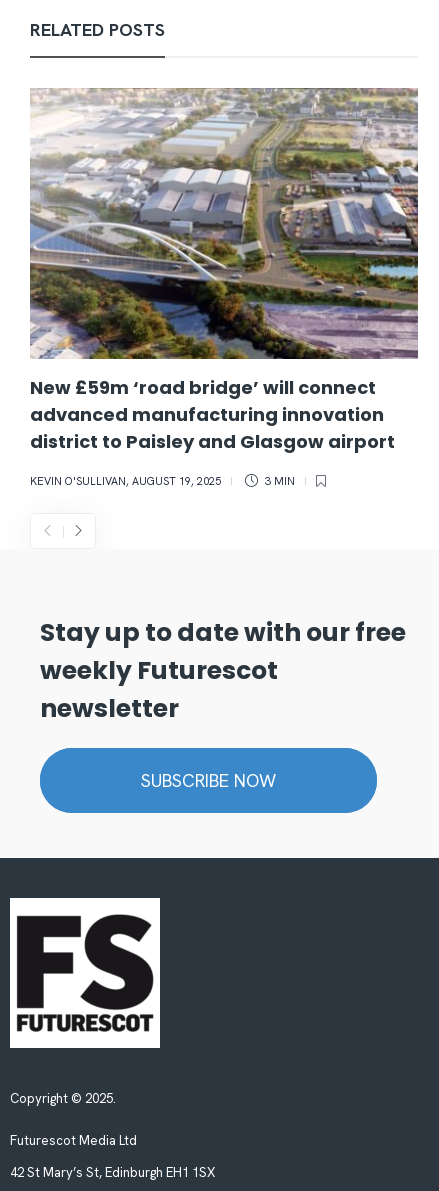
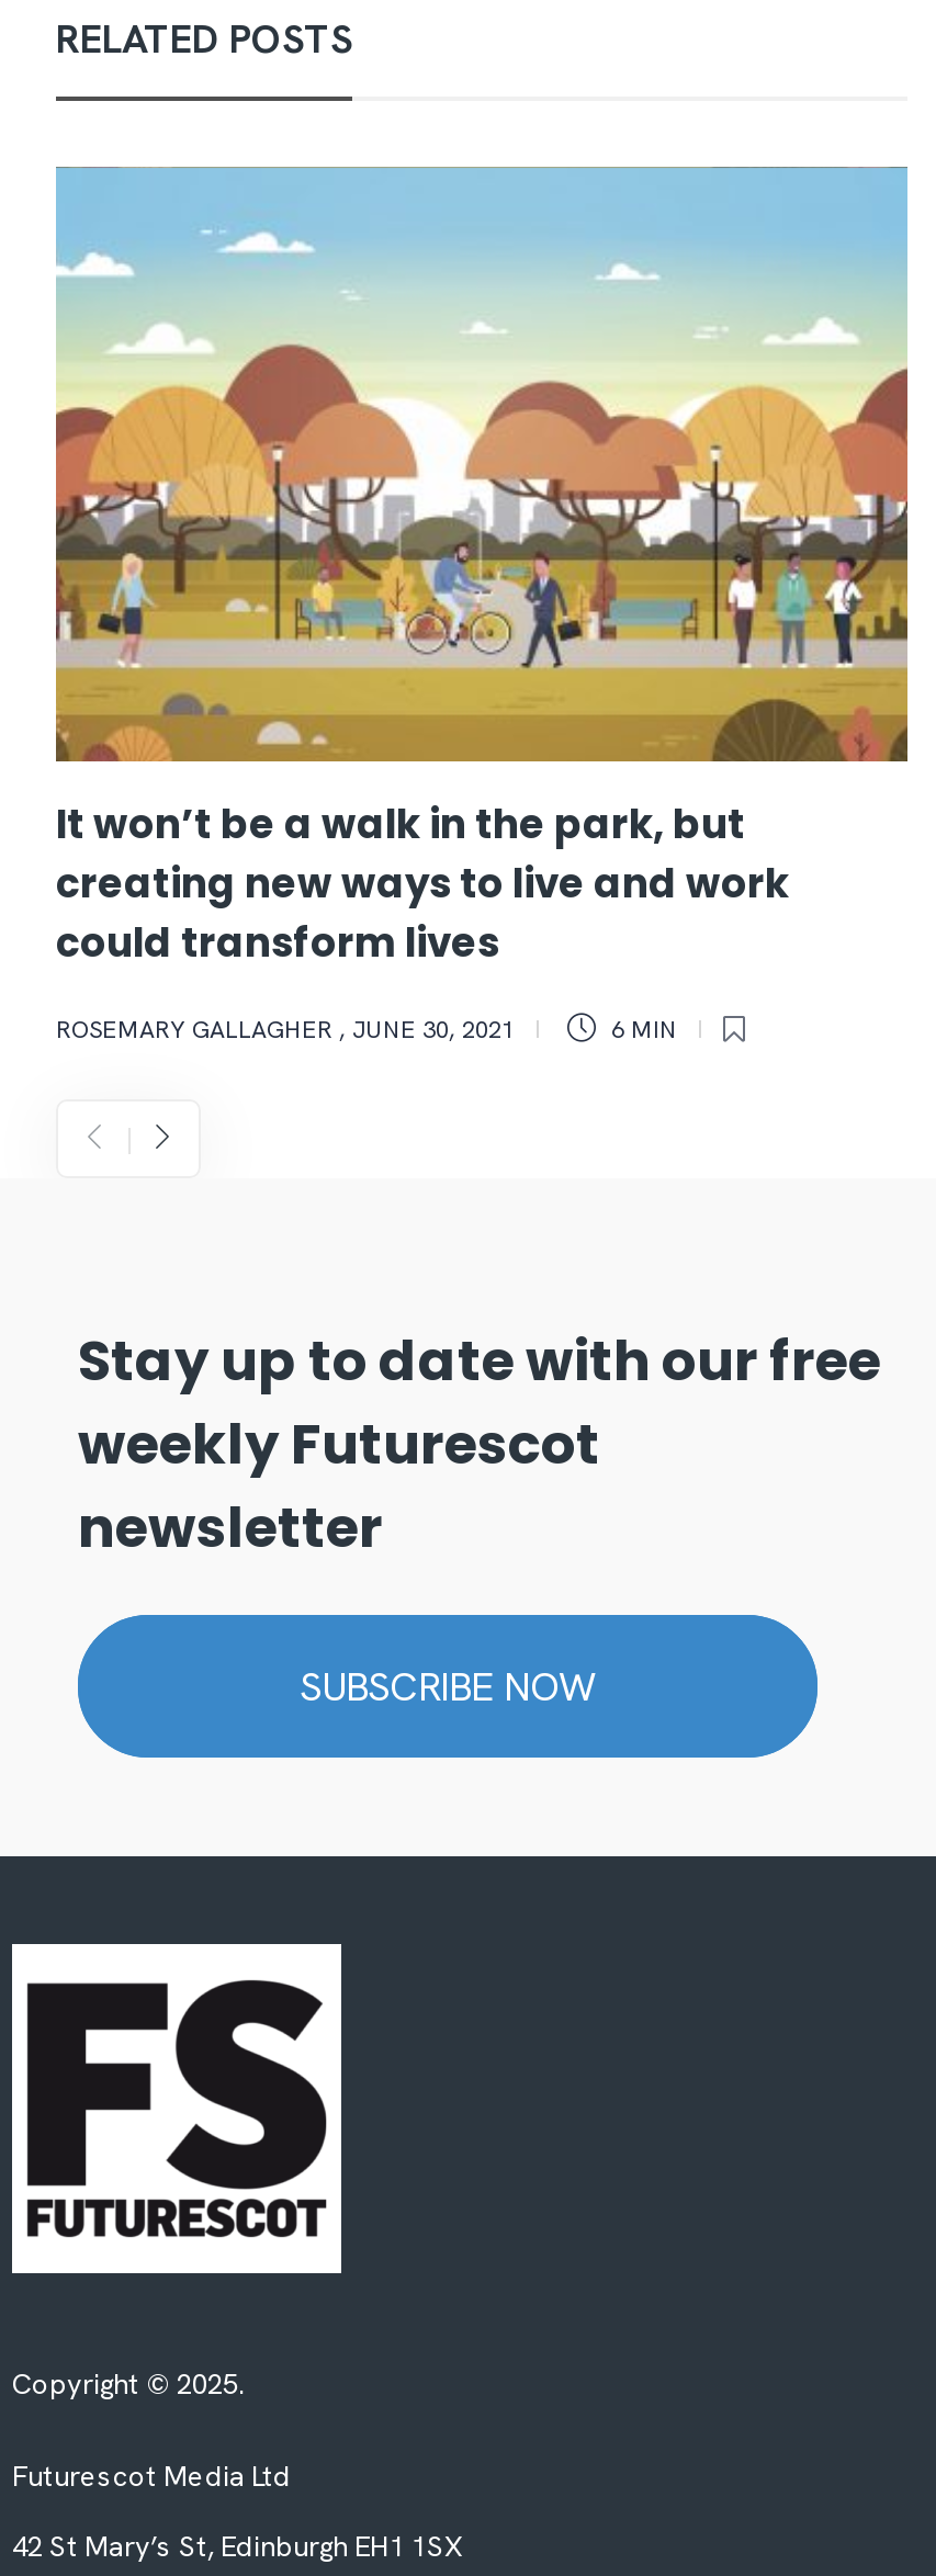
- [image]
- New £59m ‘road bridge’ will connect
- advanced manufacturing innovation
- district to Paisley and Glasgow airport
+ [image]
+ It won’t be a walk in the park, but
+ creating new ways to live and work
+ could transform lives

- KEVIN O'SULLIVAN, AUGUST 19, 2025
- 3 MIN
+ ROSEMARY GALLAGHER, JUNE 30, 2021
+ 6 MIN
